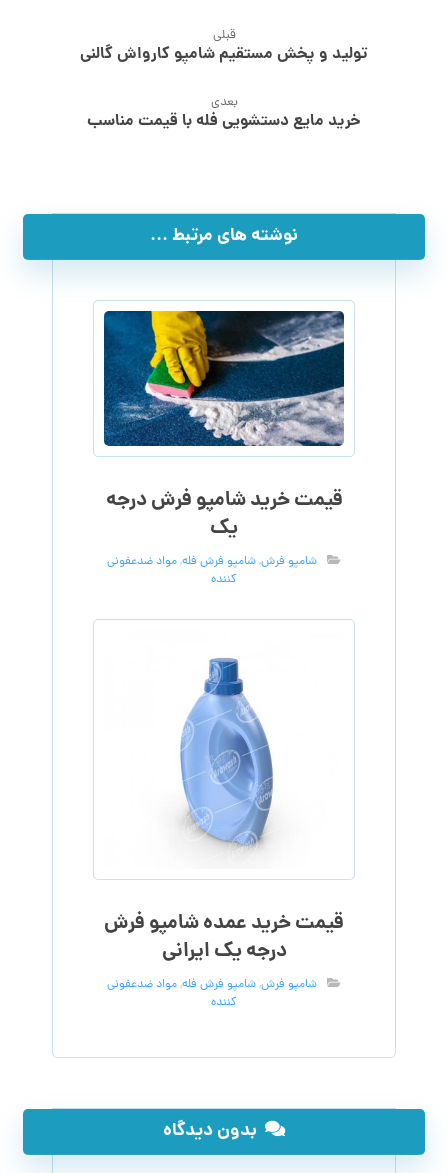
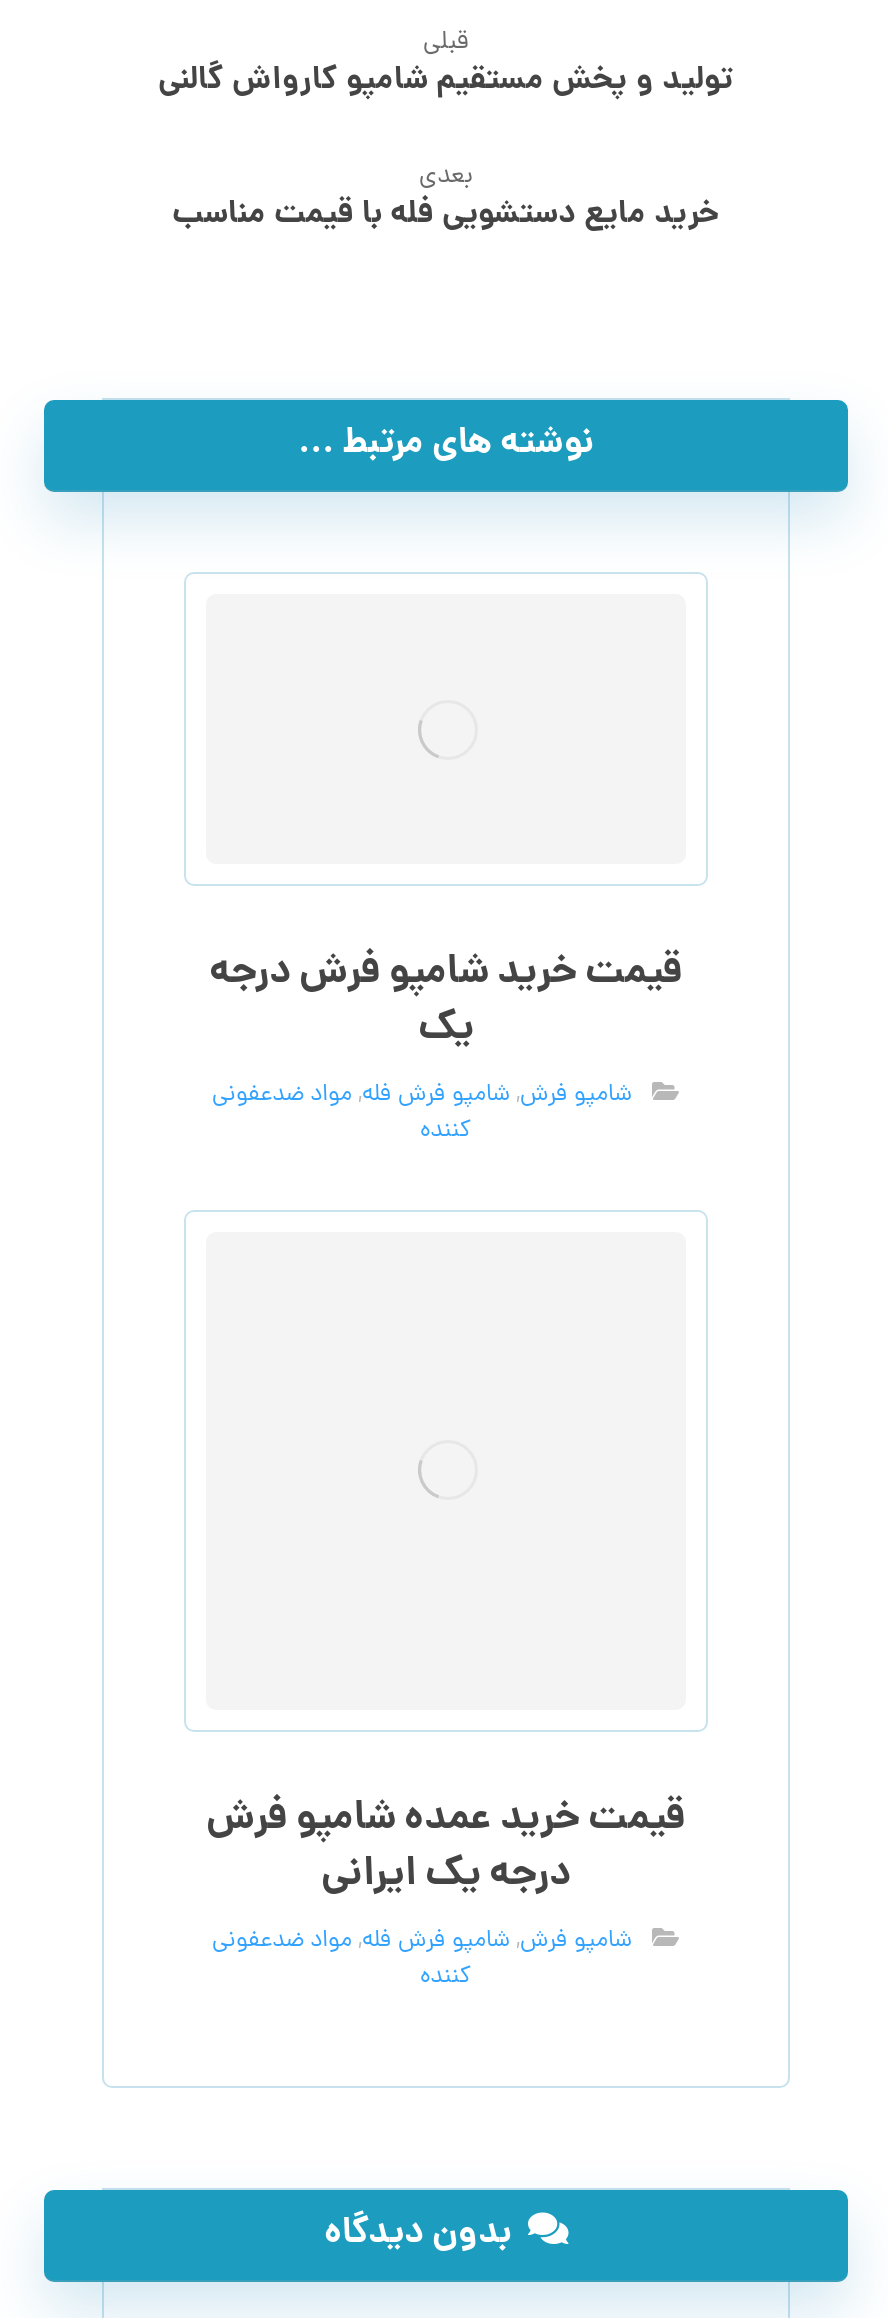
- [image]

- [image]
